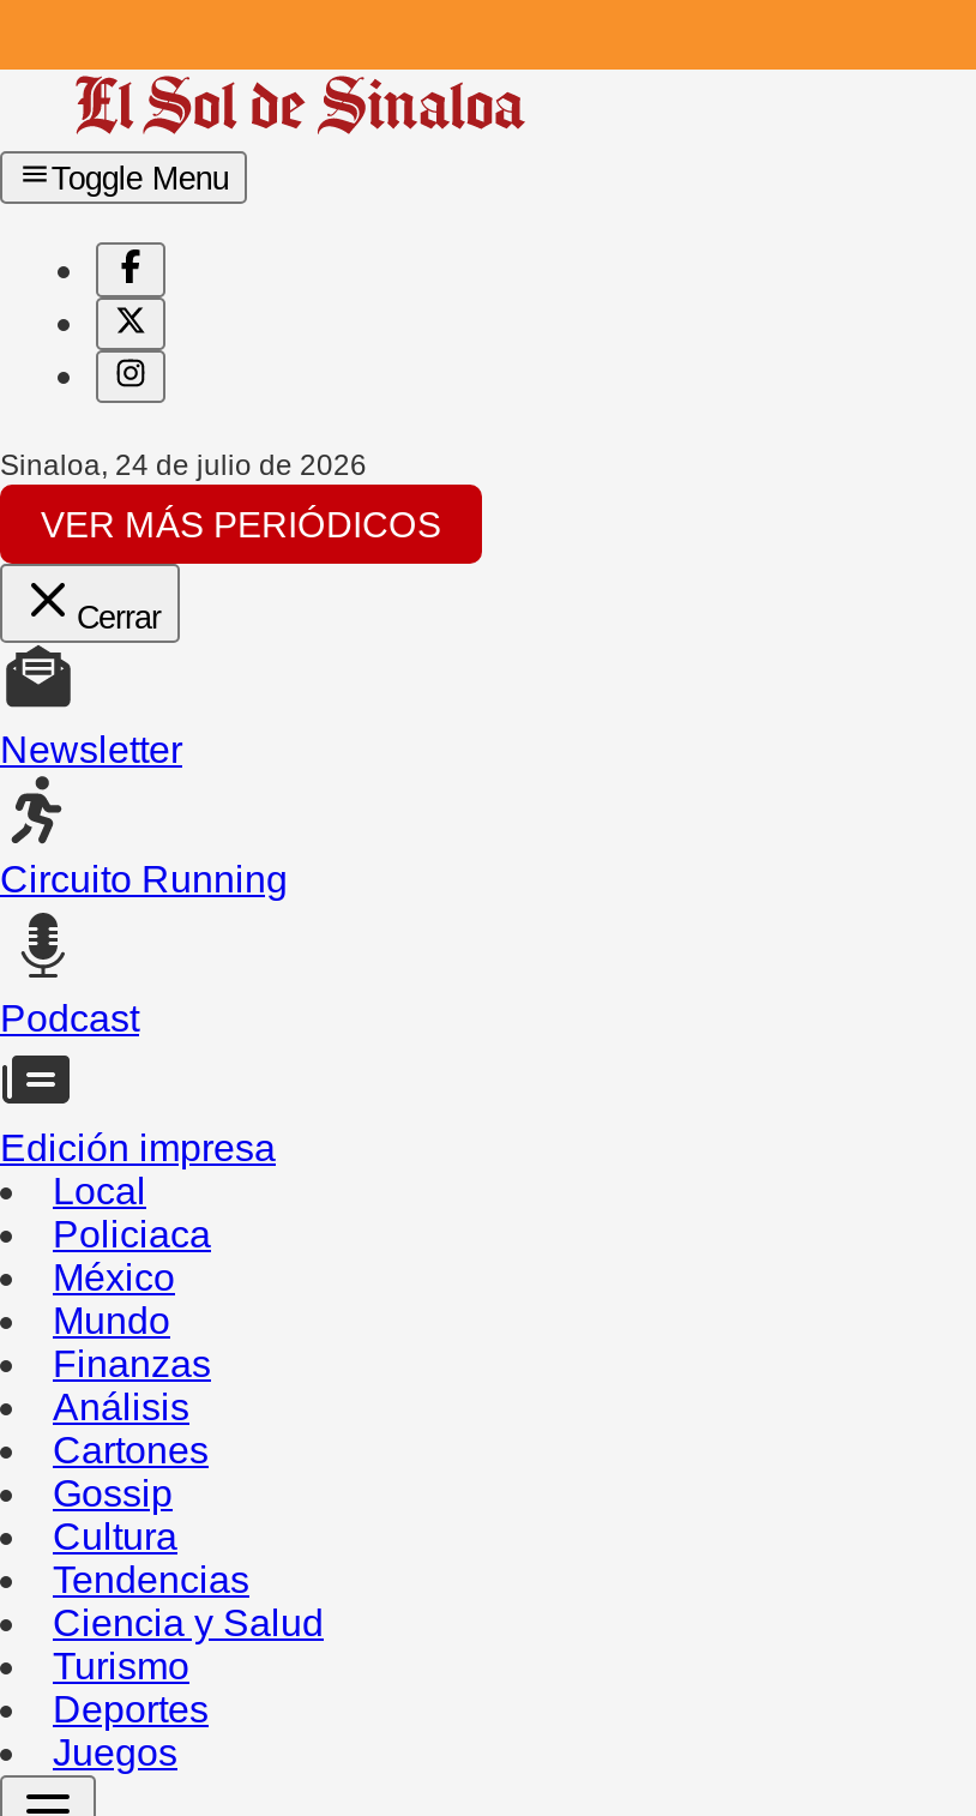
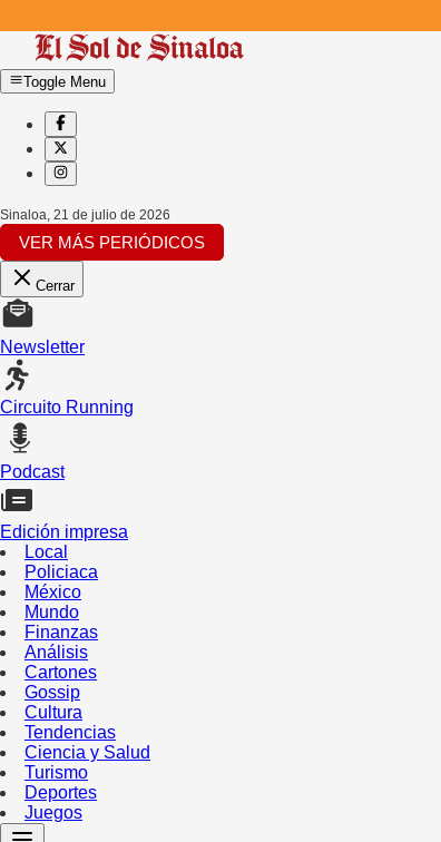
- Sinaloa, 24 de julio de 2026
+ Sinaloa, 21 de julio de 2026
